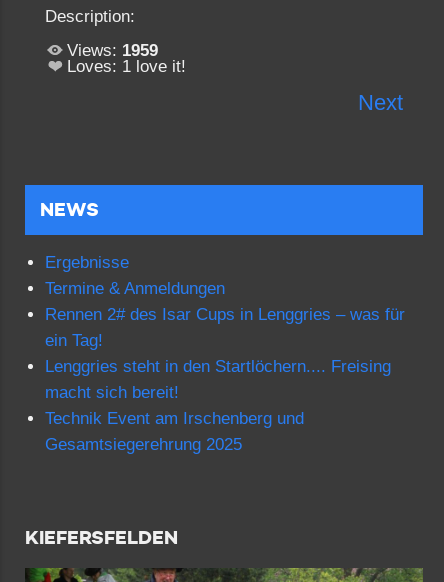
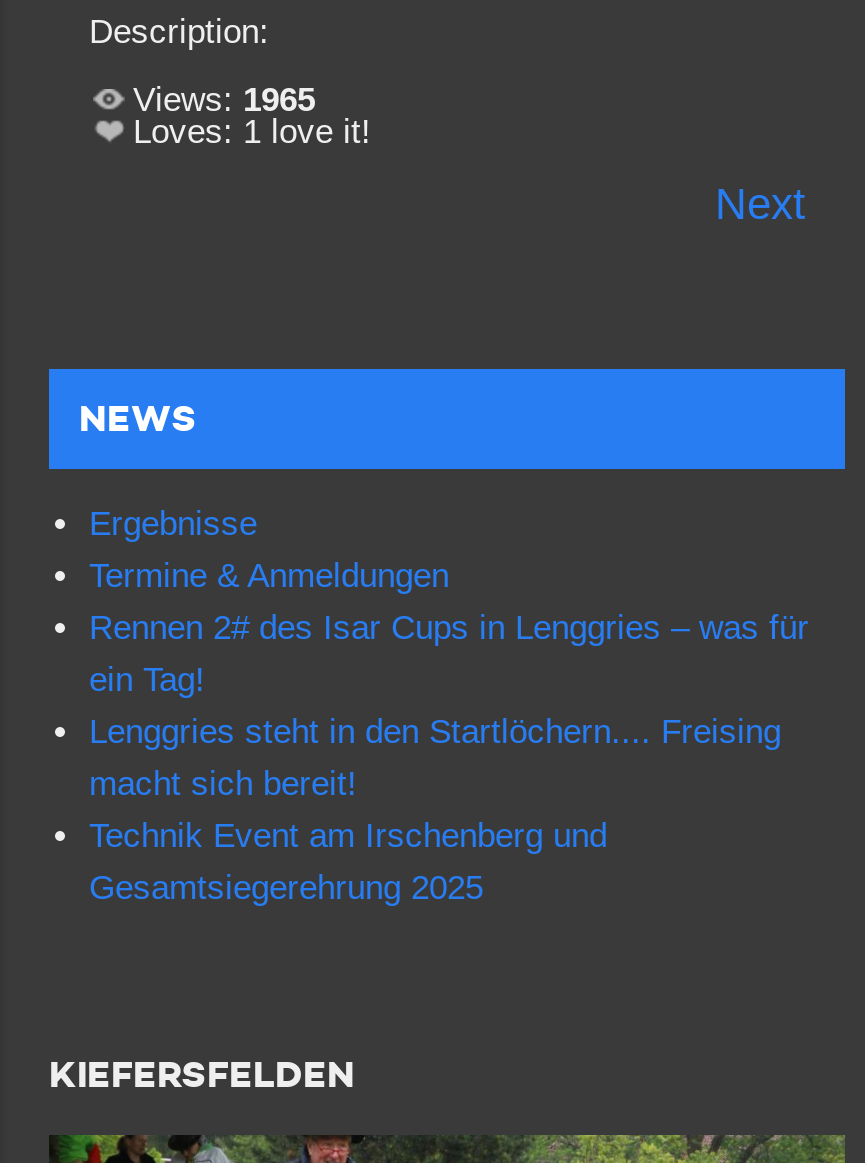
- Views: 1959
+ Views: 1965
